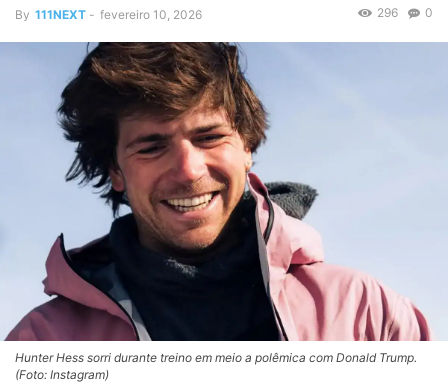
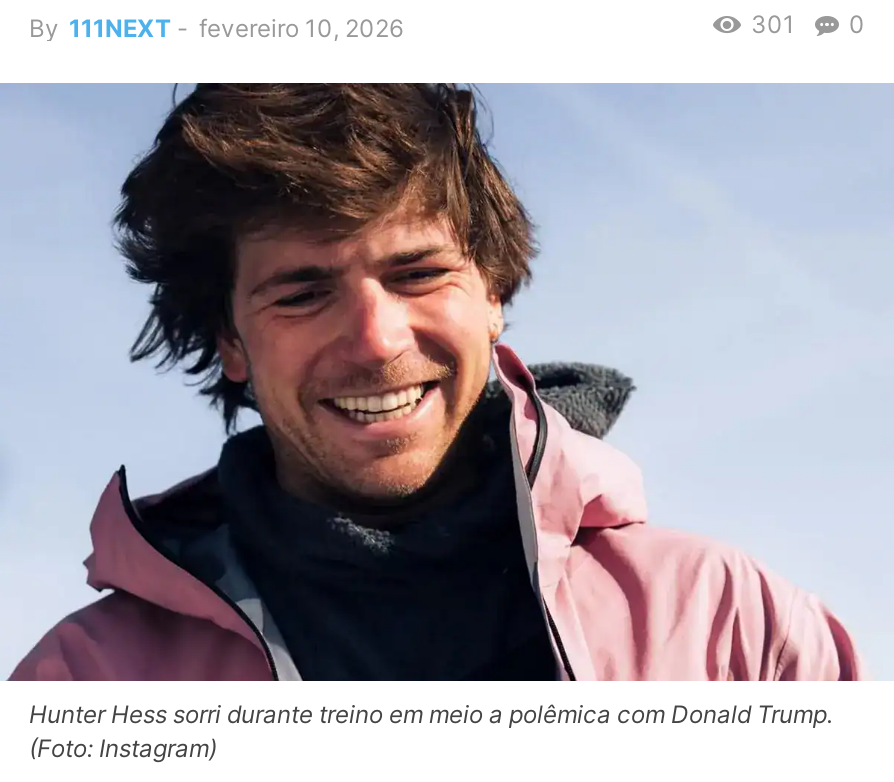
- 296 0
+ 301 0
